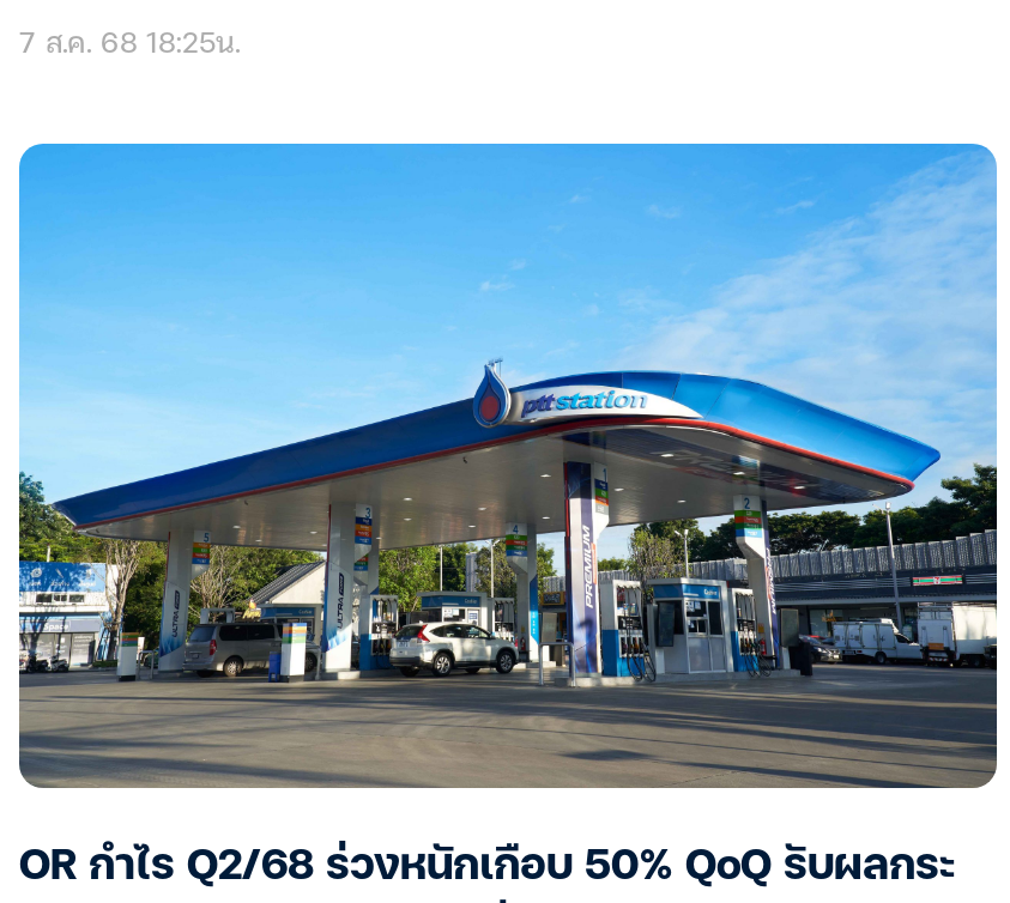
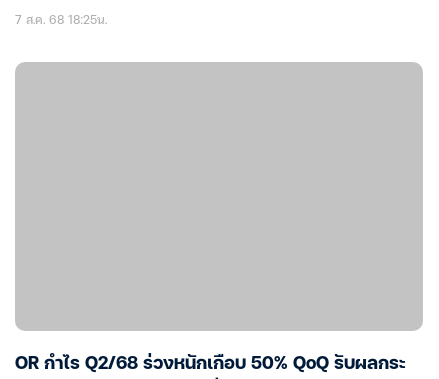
- [image]
